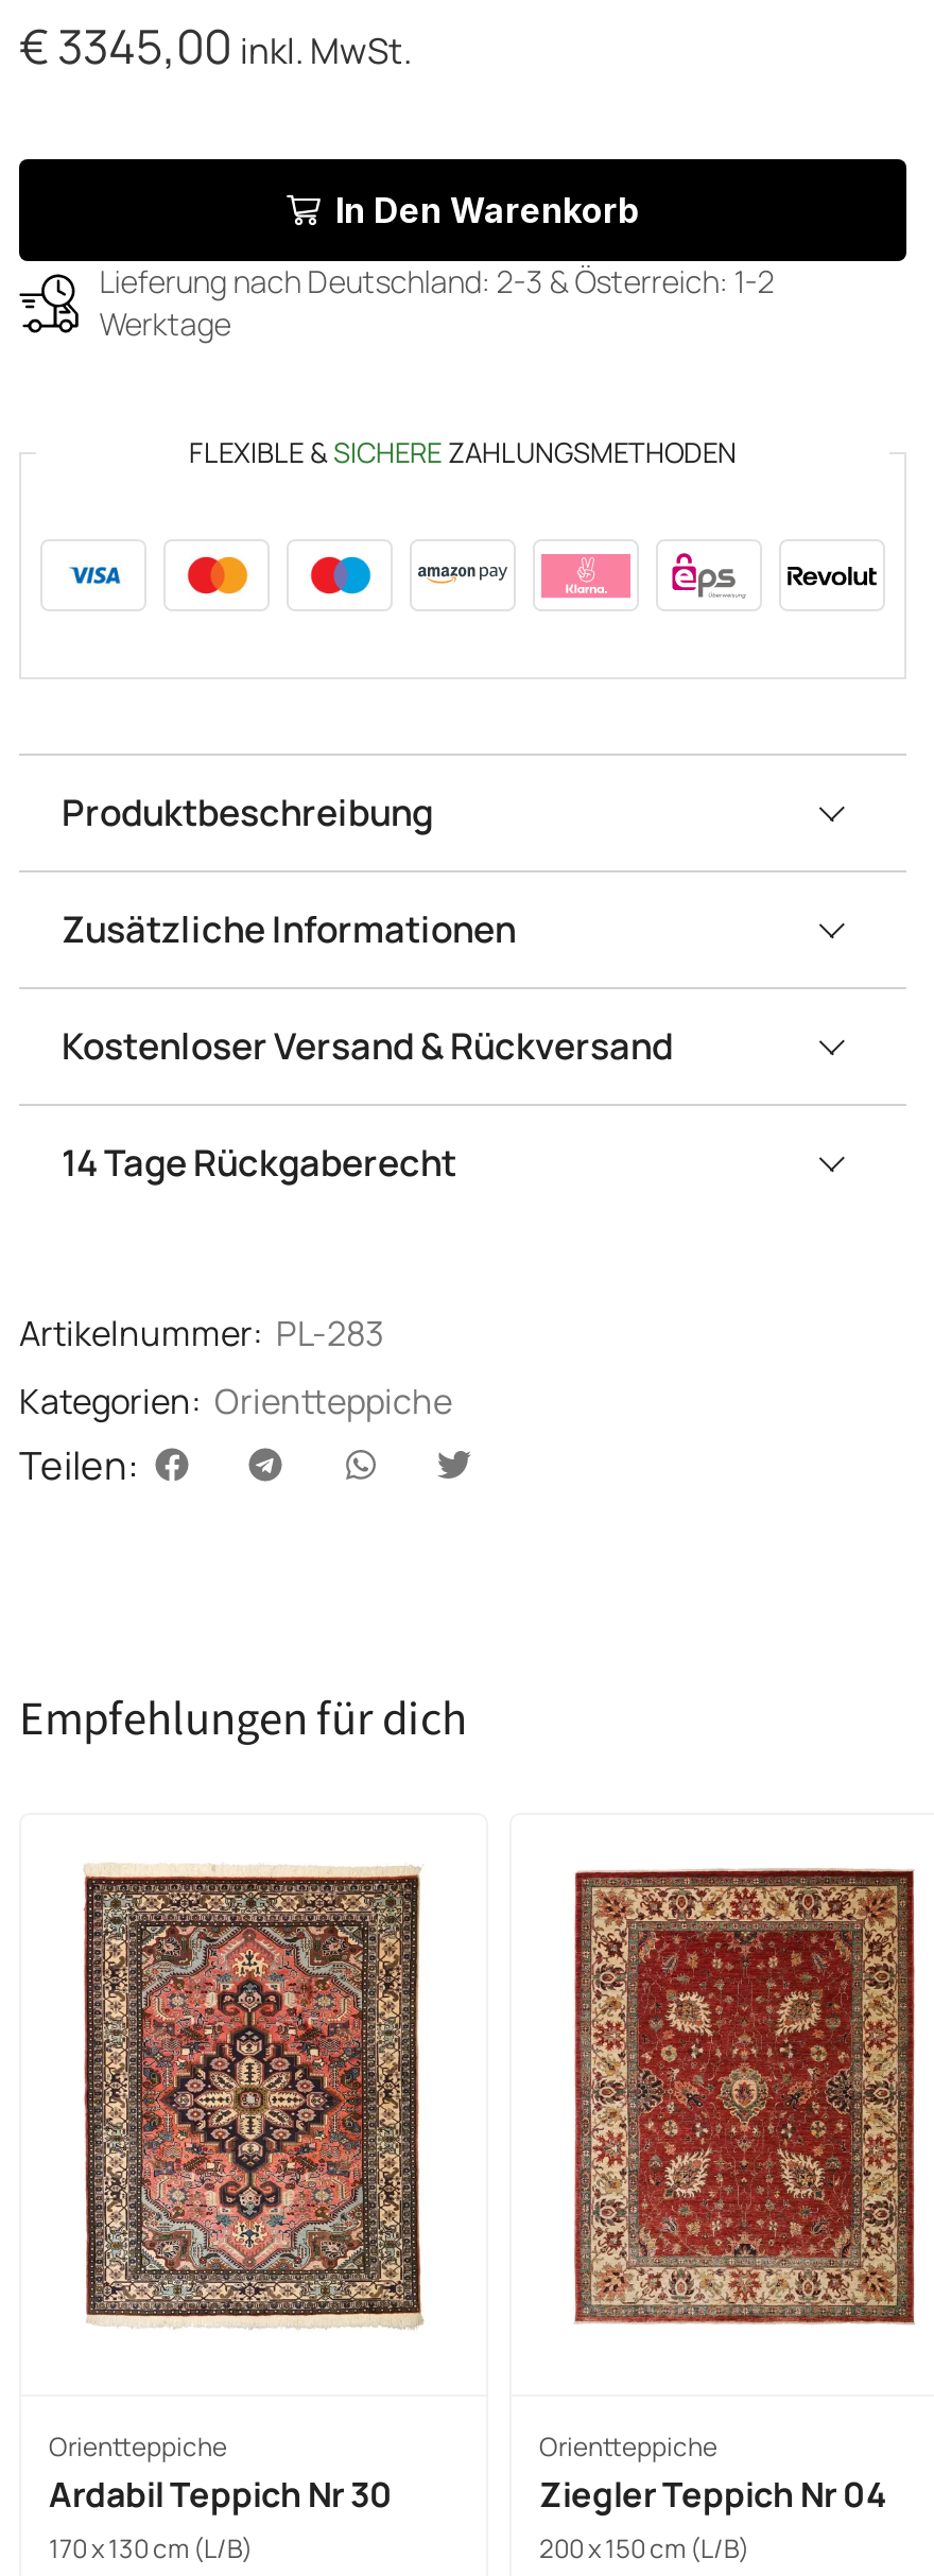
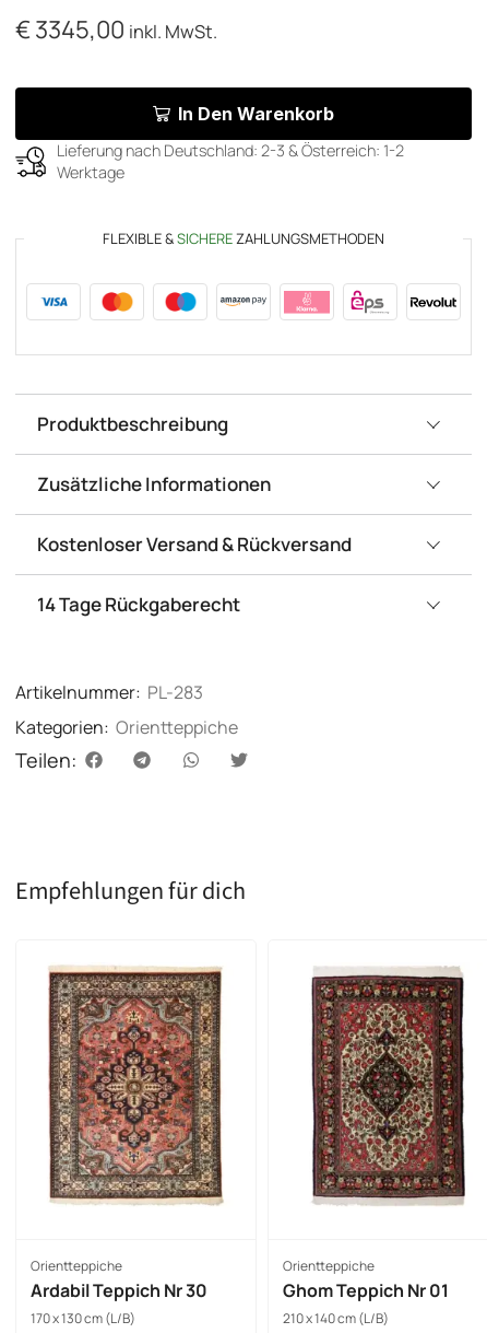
- [image]
+ [image]

- Ziegler Teppich Nr 04
+ Ghom Teppich Nr 01

- 200 x 150 cm (L/B)
+ 210 x 140 cm (L/B)
